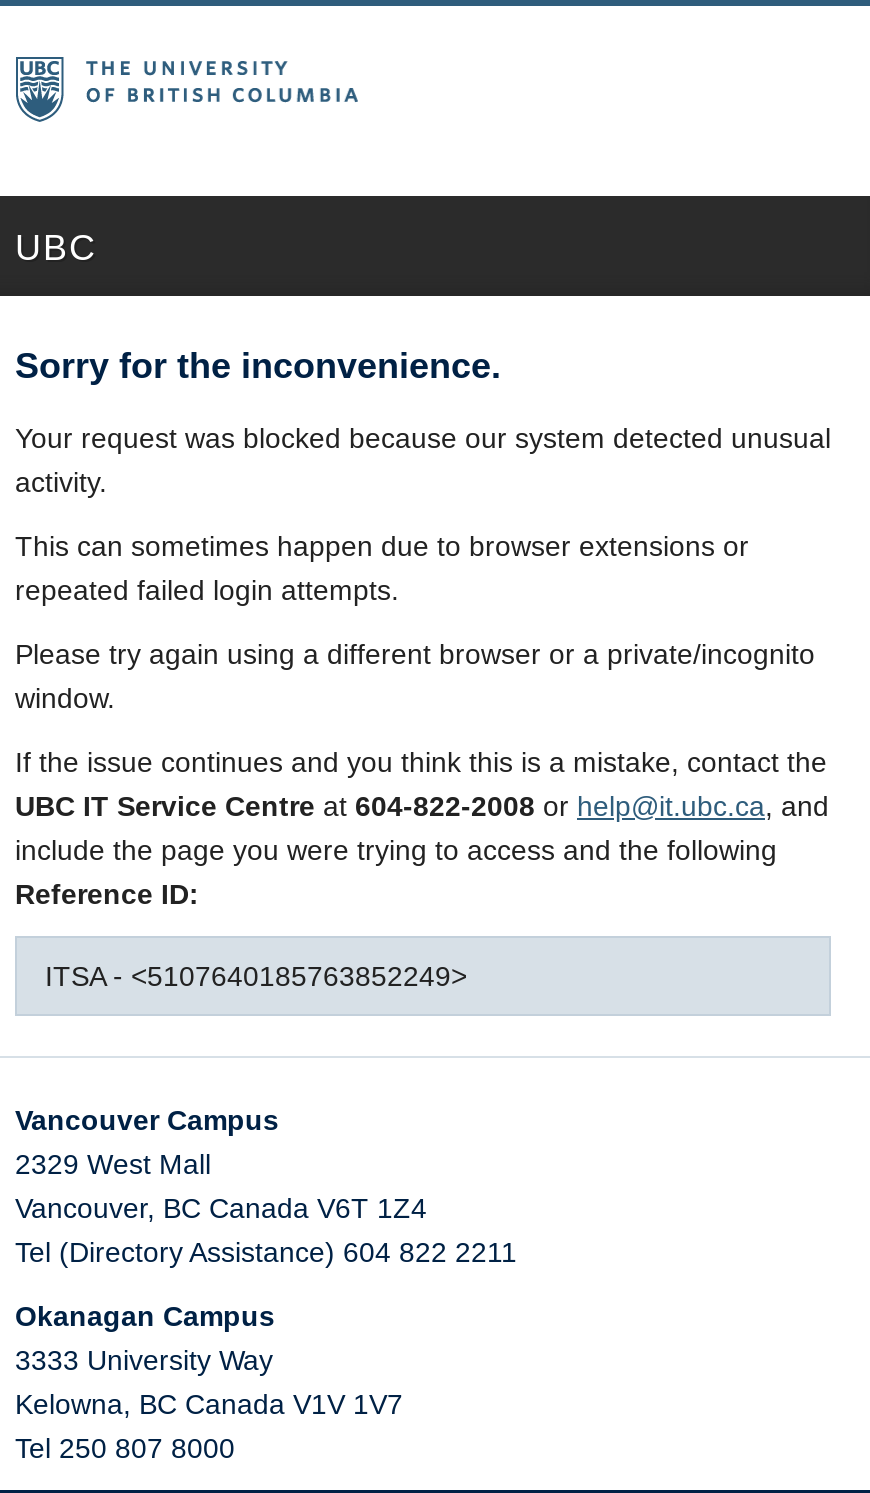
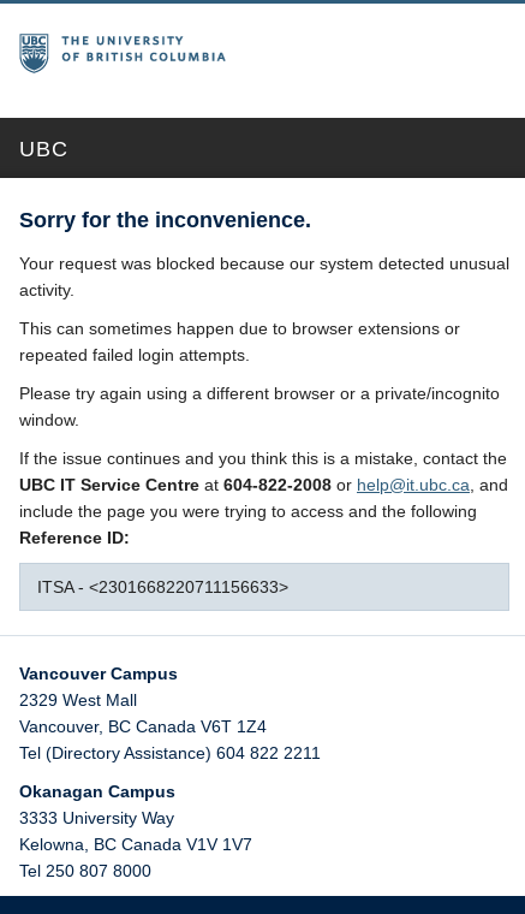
- ITSA - <5107640185763852249>
+ ITSA - <2301668220711156633>
